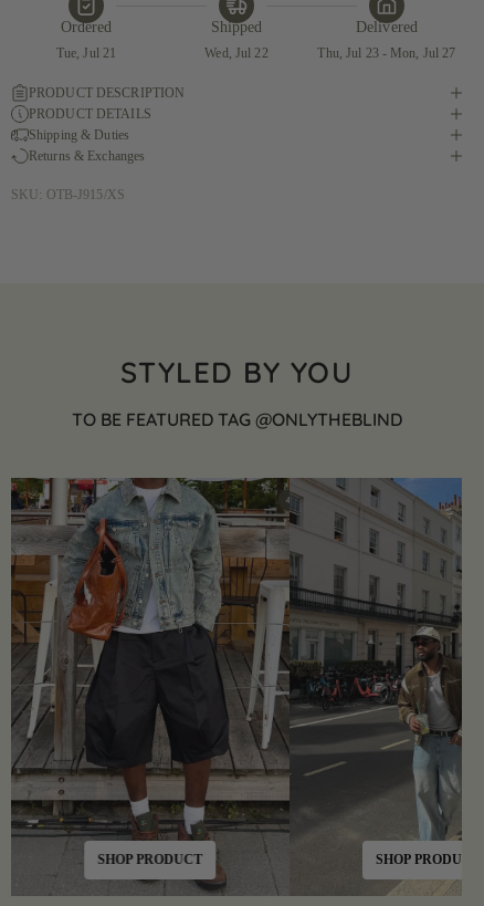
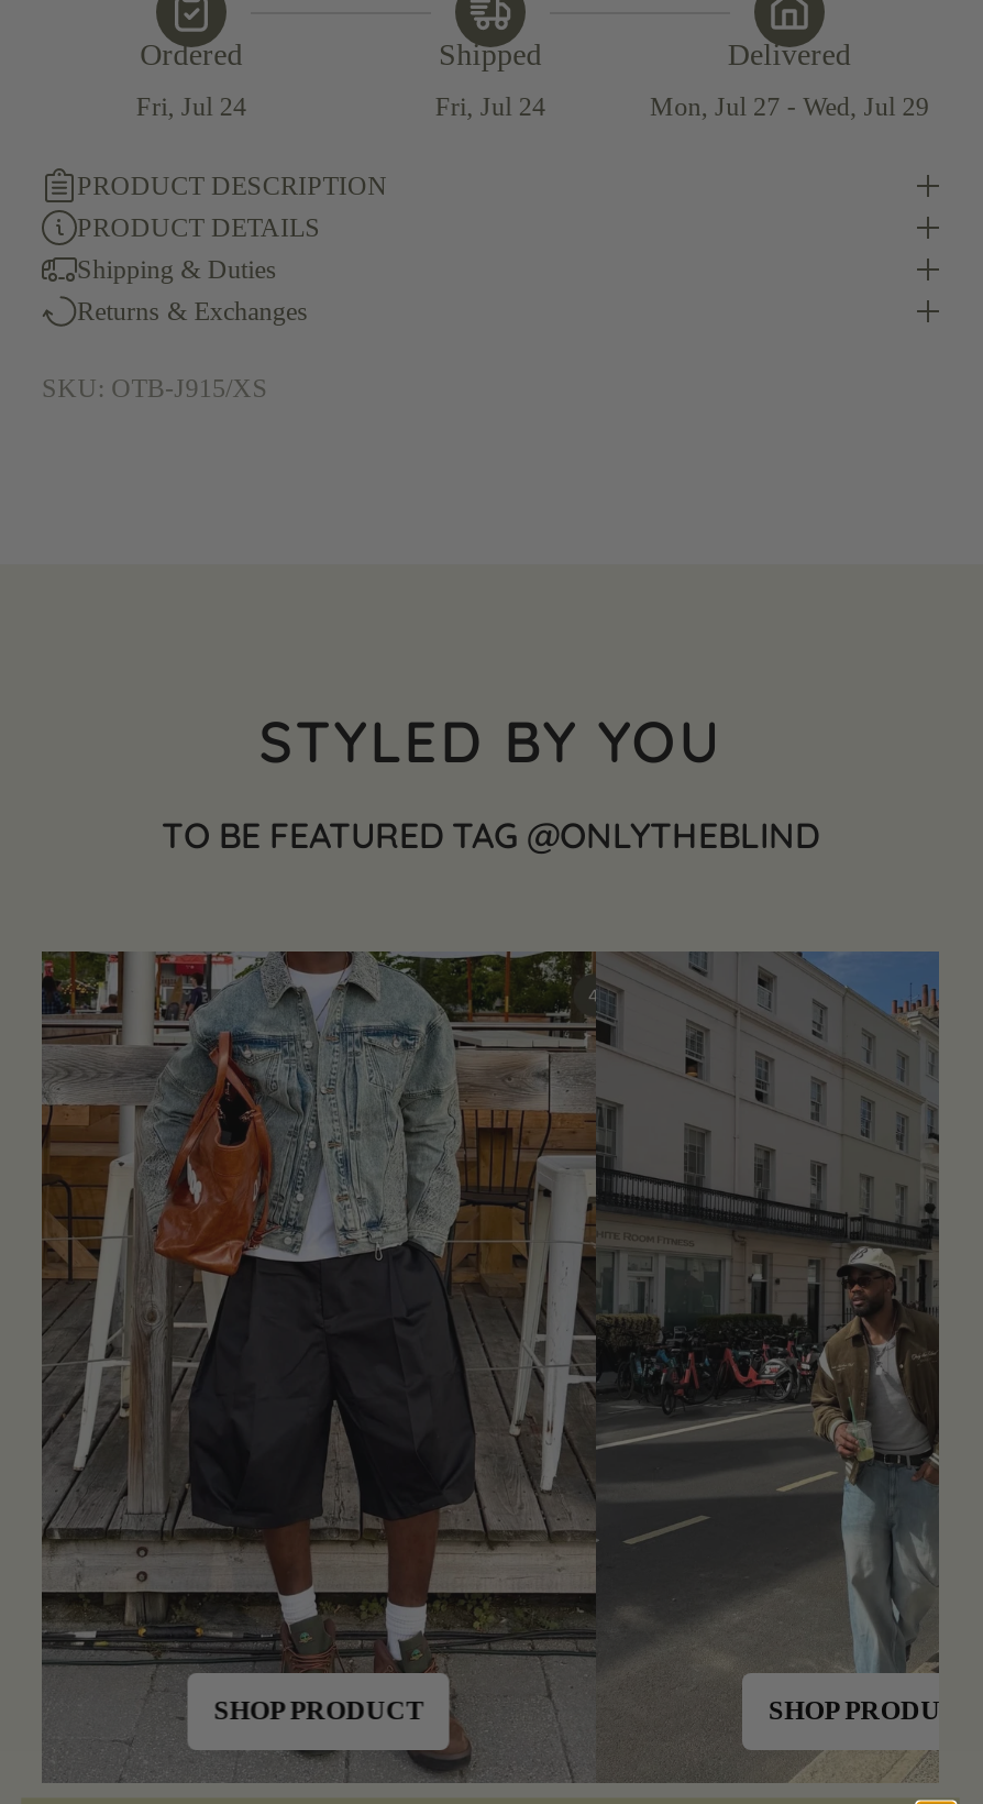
- Tue, Jul 21
+ Fri, Jul 24

- Wed, Jul 22
+ Fri, Jul 24

- Thu, Jul 23 - Mon, Jul 27
+ Mon, Jul 27 - Wed, Jul 29
